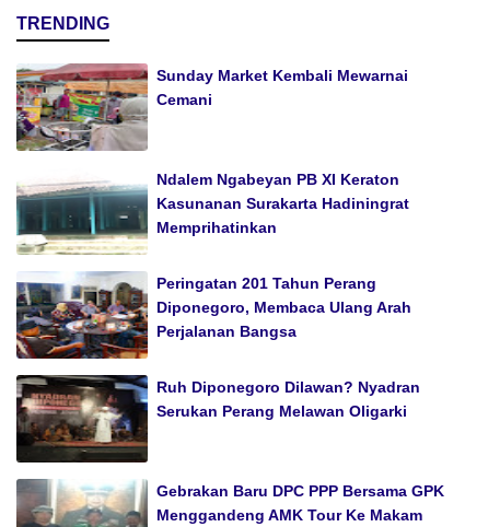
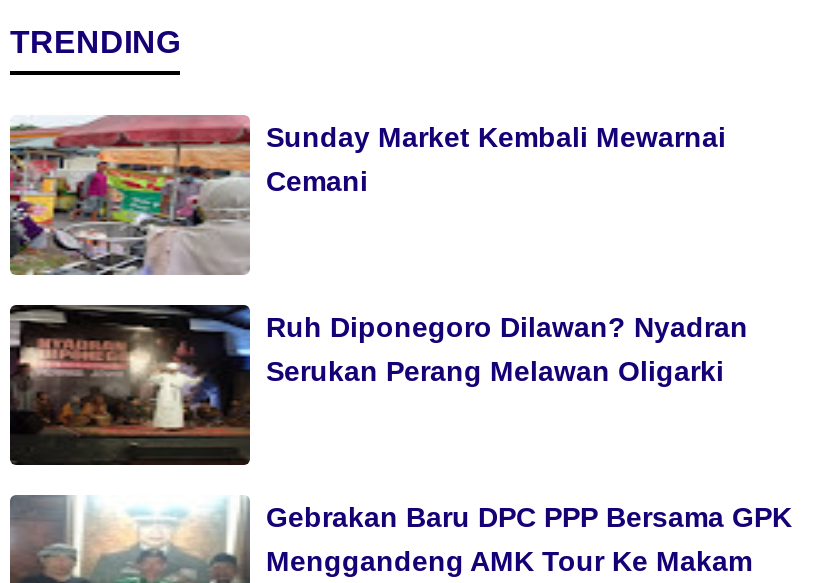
- [image]
- Ndalem Ngabeyan PB XI Keraton
- Kasunanan Surakarta Hadiningrat
- Memprihatinkan
- Peringatan 201 Tahun Perang
- Diponegoro, Membaca Ulang Arah
- Perjalanan Bangsa

- [image]
